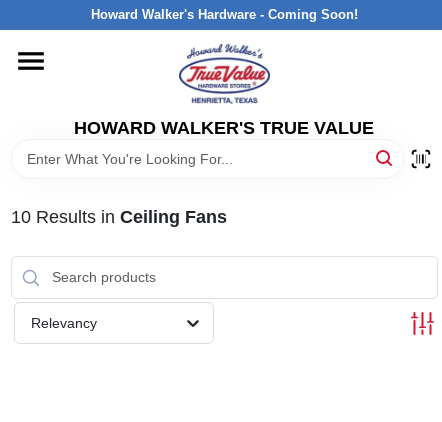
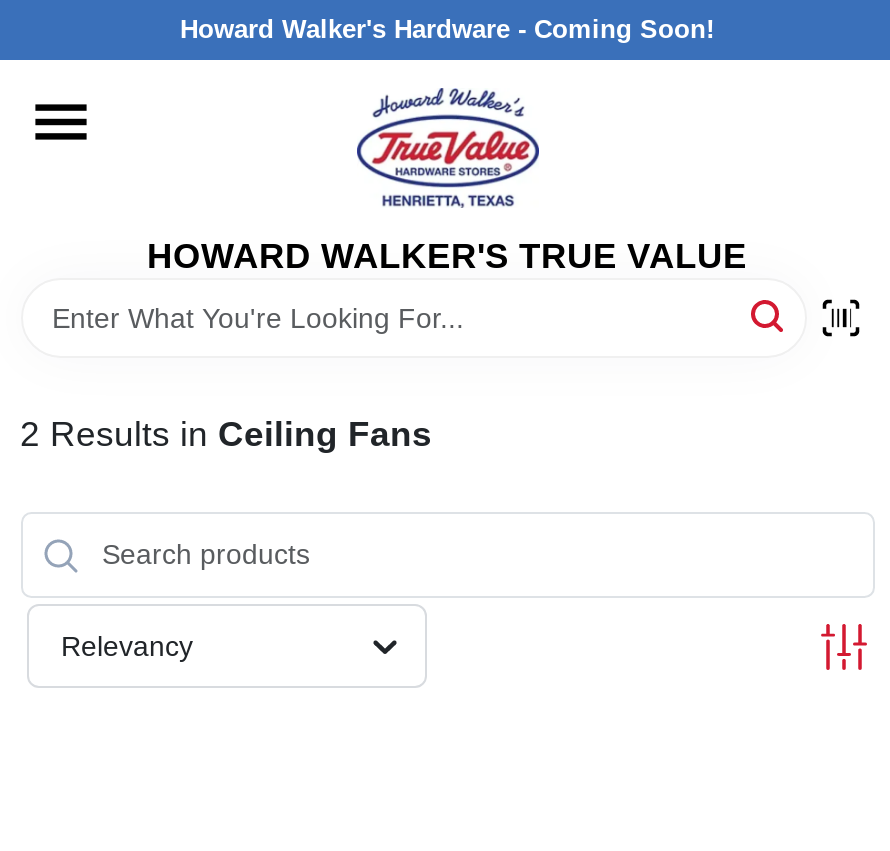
- 10 Results in Ceiling Fans
+ 2 Results in Ceiling Fans
